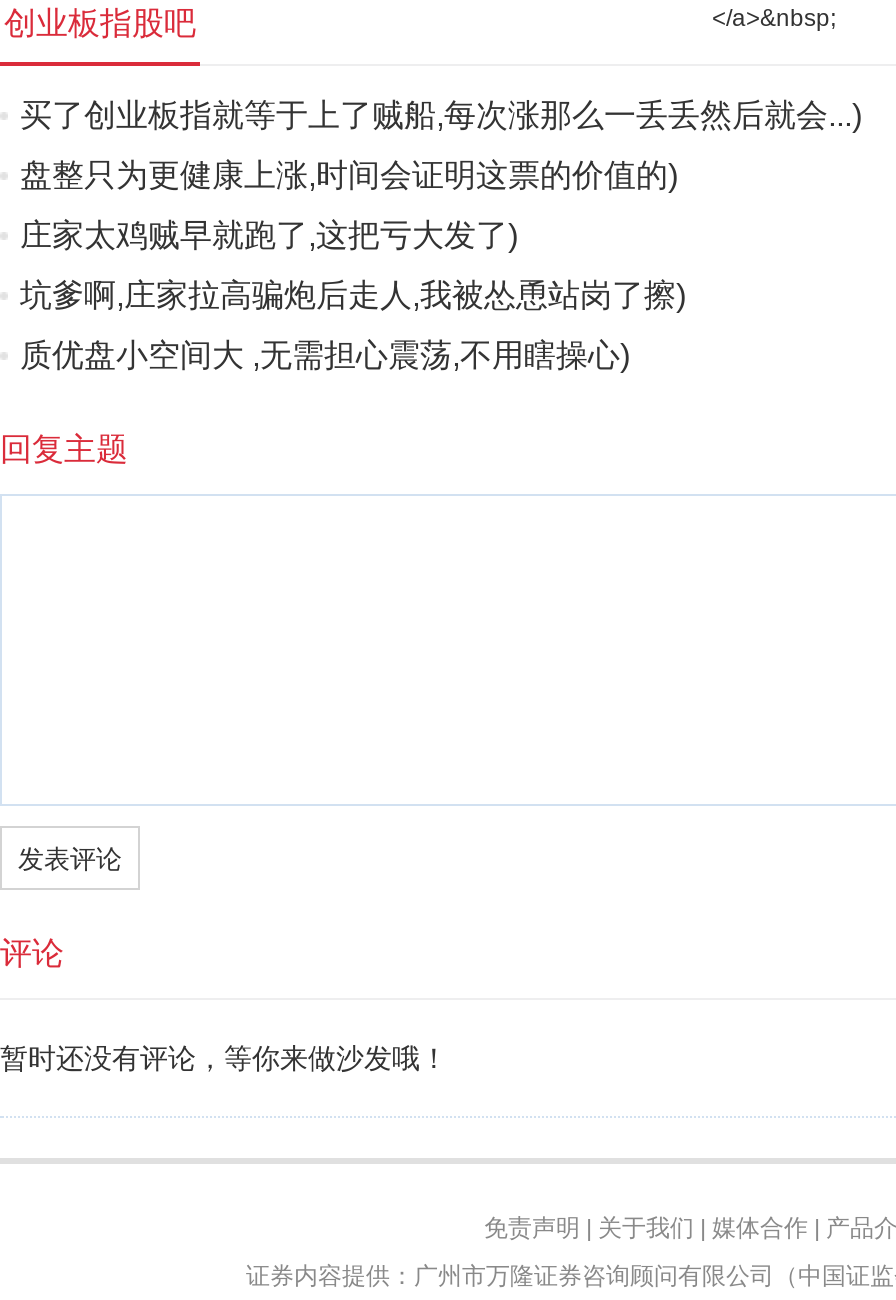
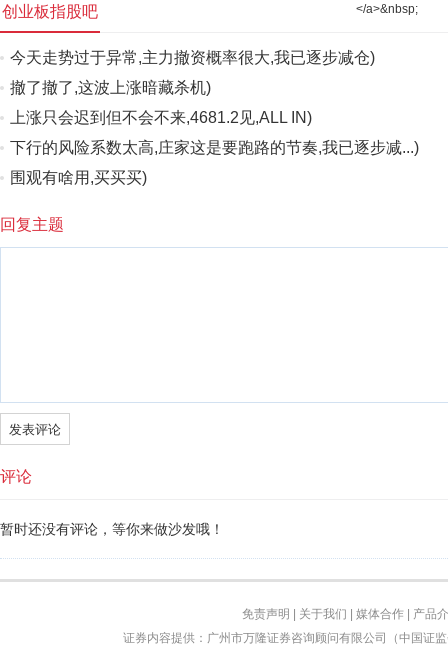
- 买了创业板指就等于上了贼船,每次涨那么一丢丢然后就会...)
+ 今天走势过于异常,主力撤资概率很大,我已逐步减仓)

- 盘整只为更健康上涨,时间会证明这票的价值的)
+ 撤了撤了,这波上涨暗藏杀机)

- 庄家太鸡贼早就跑了,这把亏大发了)
+ 上涨只会迟到但不会不来,4681.2见,ALL IN)

- 坑爹啊,庄家拉高骗炮后走人,我被怂恿站岗了擦)
+ 下行的风险系数太高,庄家这是要跑路的节奏,我已逐步减...)

- 质优盘小空间大 ,无需担心震荡,不用瞎操心)
+ 围观有啥用,买买买)
